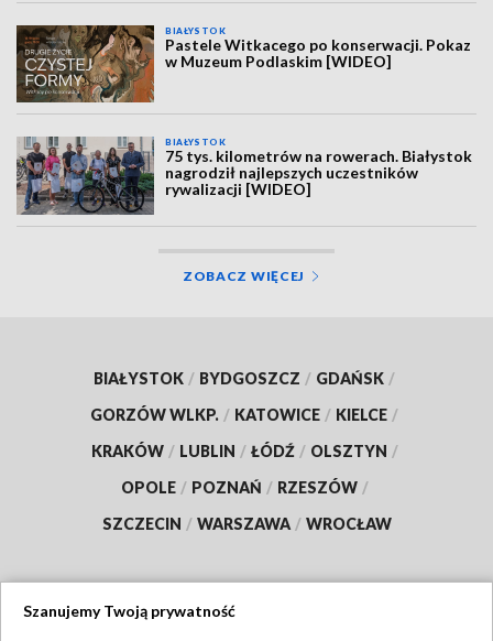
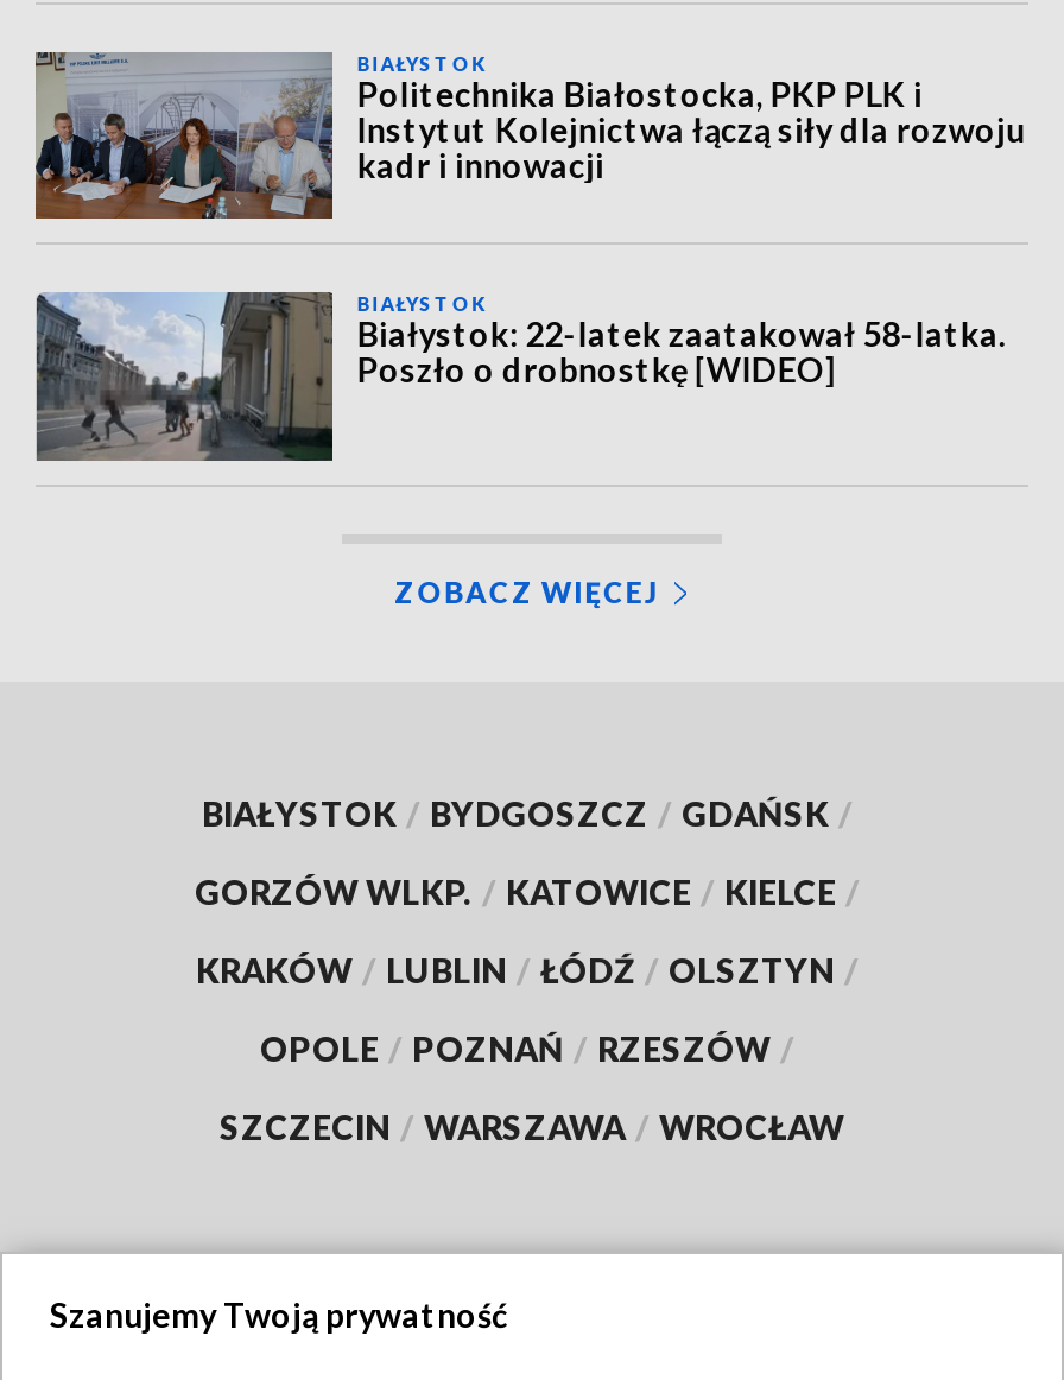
- [image]
- Pastele Witkacego po konserwacji. Pokaz
- w Muzeum Podlaskim [WIDEO]
+ [image]
+ Politechnika Białostocka, PKP PLK i
+ Instytut Kolejnictwa łączą siły dla rozwoju
+ kadr i innowacji

- [image]
- 75 tys. kilometrów na rowerach. Białystok
- nagrodził najlepszych uczestników
- rywalizacji [WIDEO]
+ [image]
+ Białystok: 22-latek zaatakował 58-latka.
+ Poszło o drobnostkę [WIDEO]
